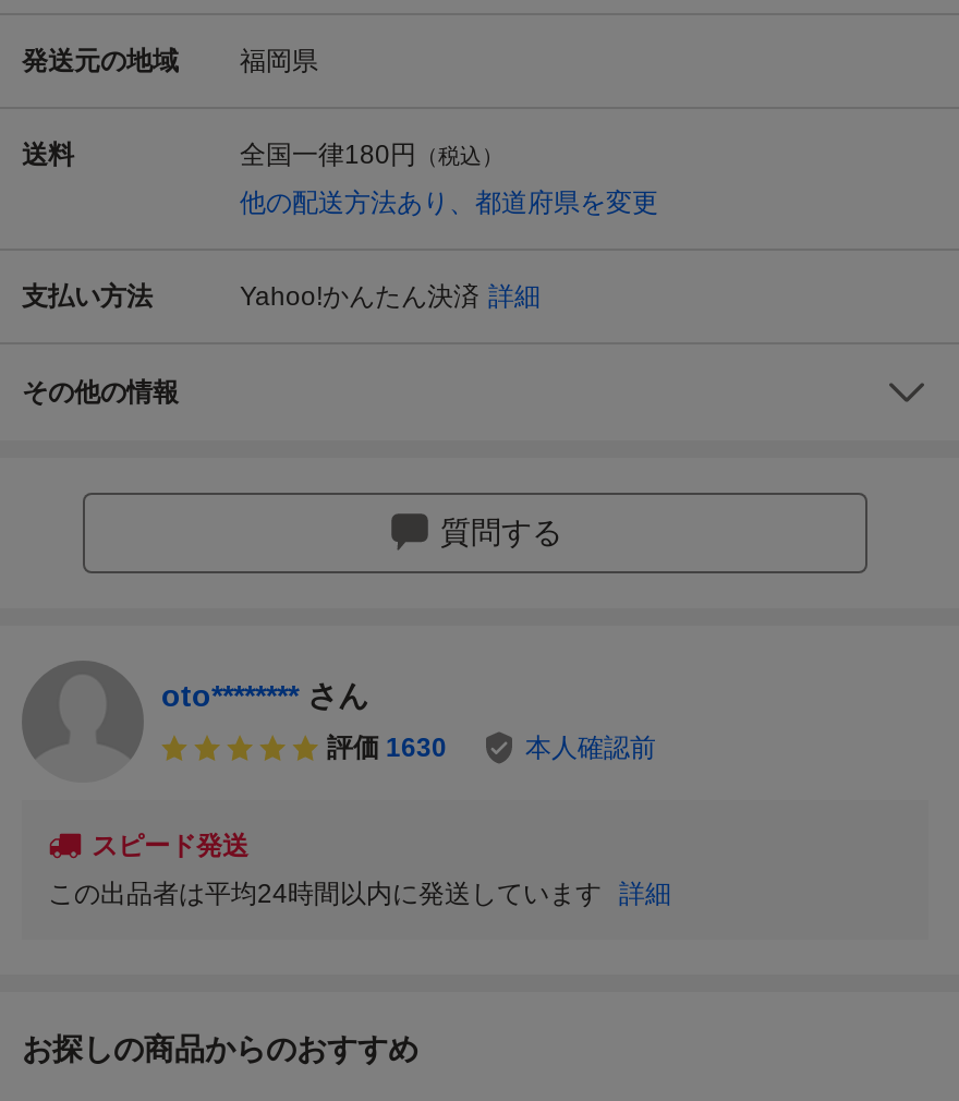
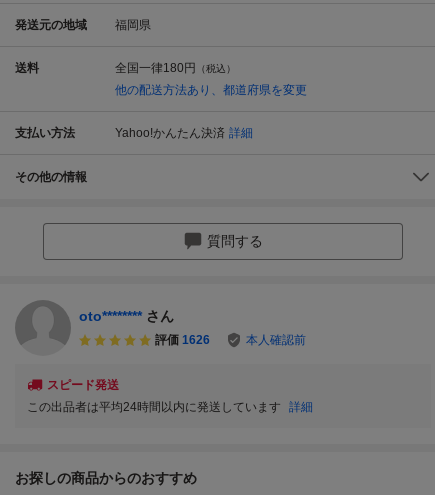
- 評価 1630
+ 評価 1626
